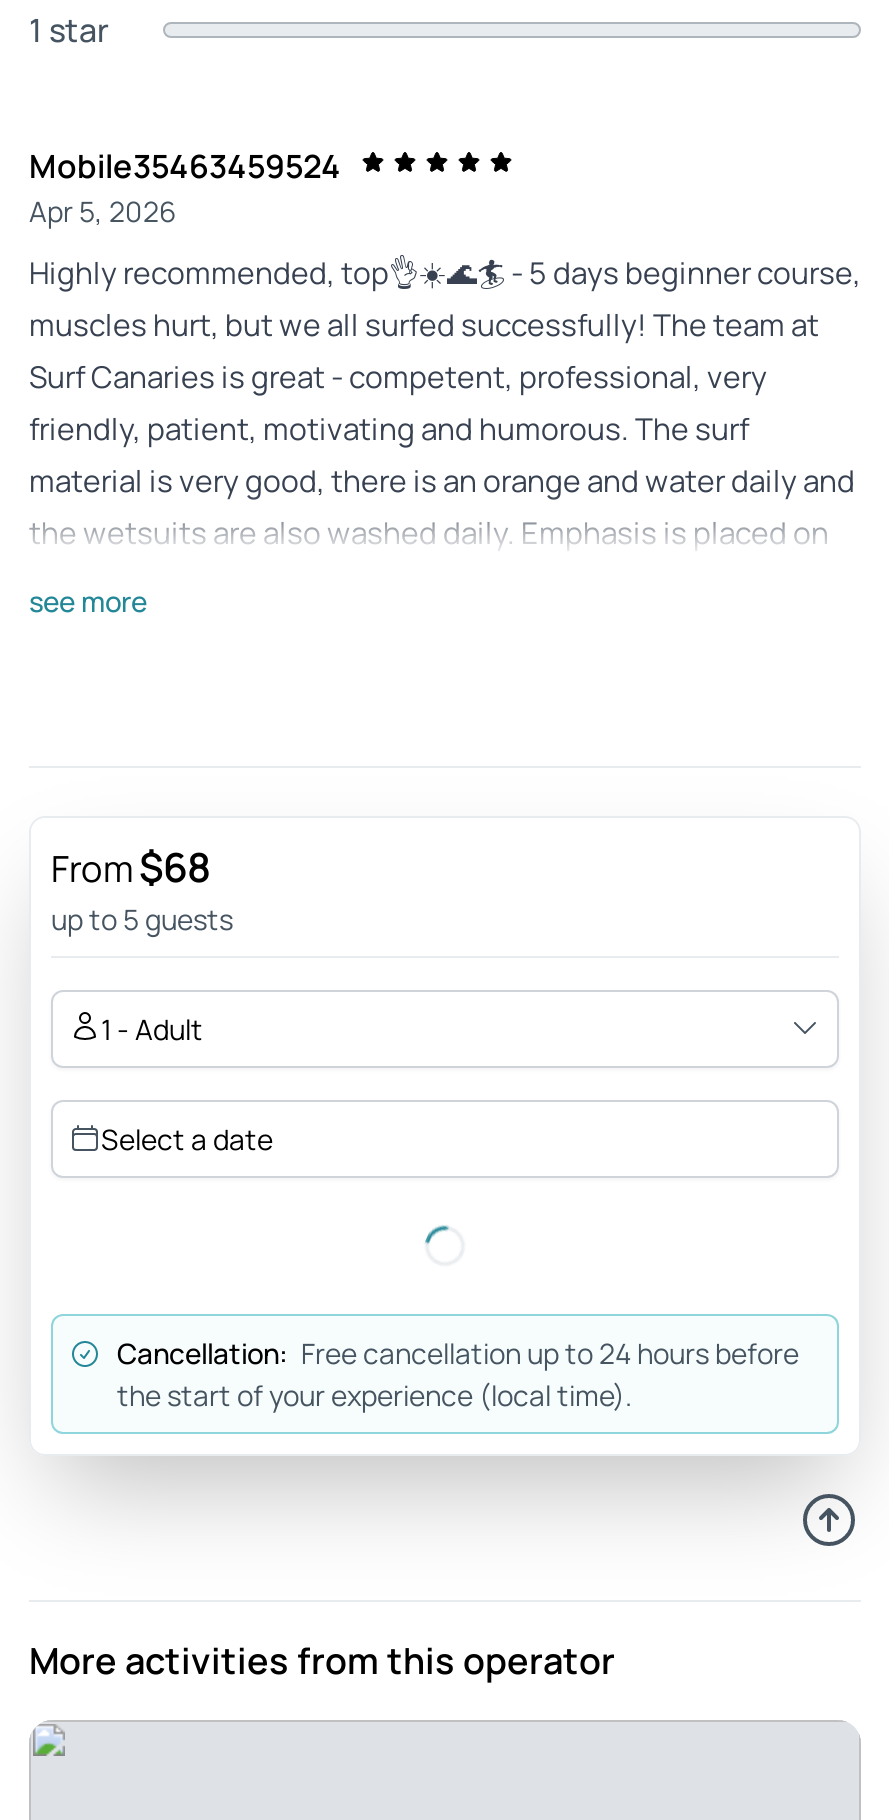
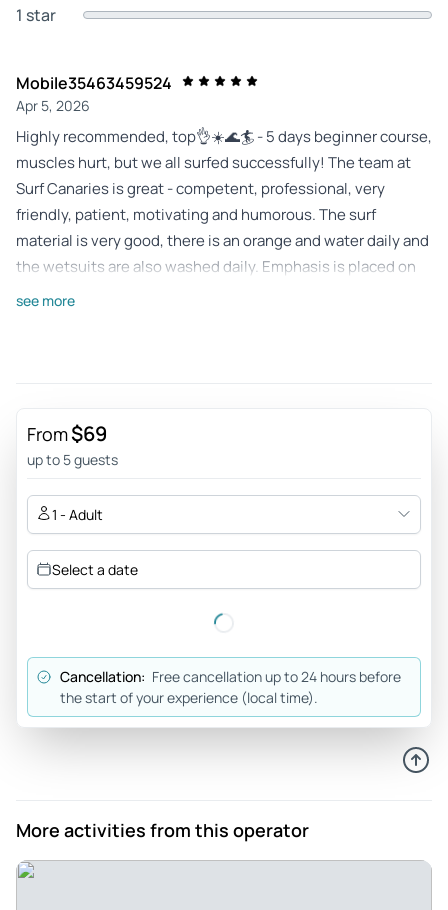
- From $68
+ From $69
